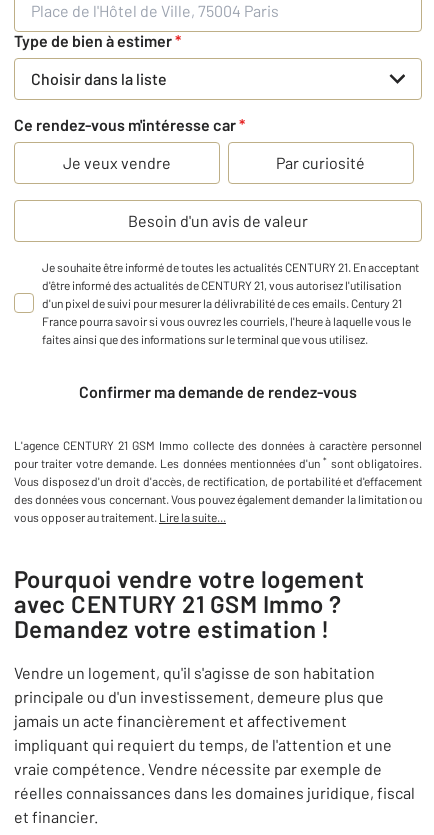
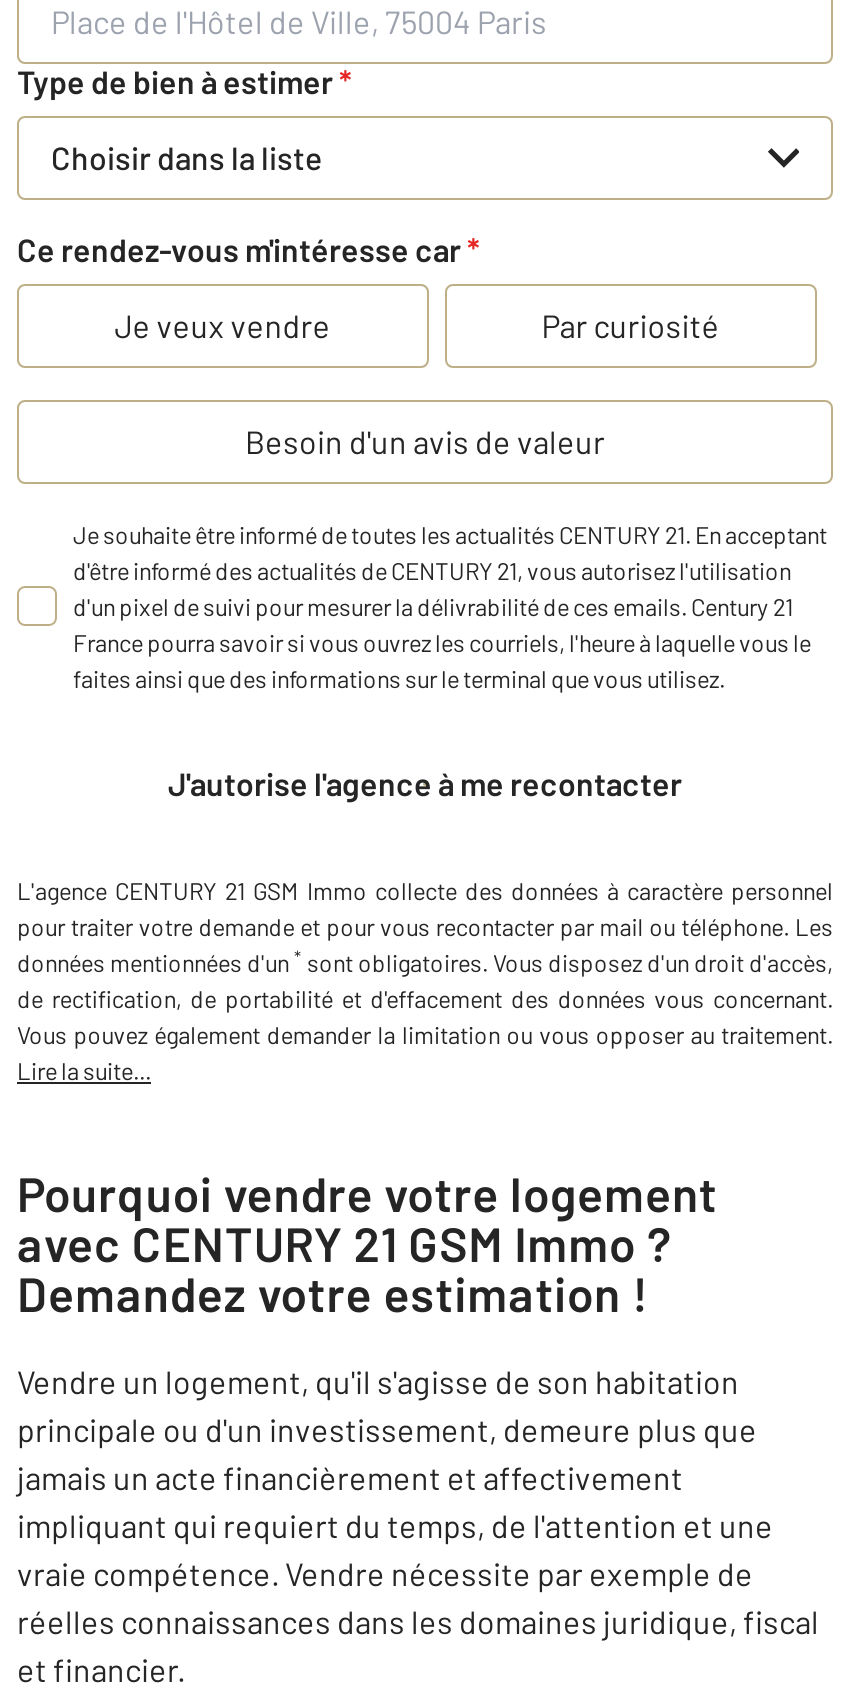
- Confirmer ma demande de rendez-vous
+ J'autorise l'agence à me recontacter

- pour traiter votre demande. Les données mentionnées d'un * sont obligatoires.
- Vous disposez d'un droit d'accès, de rectification, de portabilité et d'effacement
- des données vous concernant. Vous pouvez également demander la limitation ou
- vous opposer au traitement. Lire la suite...
+ pour traiter votre demande et pour vous recontacter par mail ou téléphone. Les
+ données mentionnées d'un * sont obligatoires. Vous disposez d'un droit d'accès,
+ de rectification, de portabilité et d'effacement des données vous concernant.
+ Vous pouvez également demander la limitation ou vous opposer au traitement.
+ Lire la suite...
